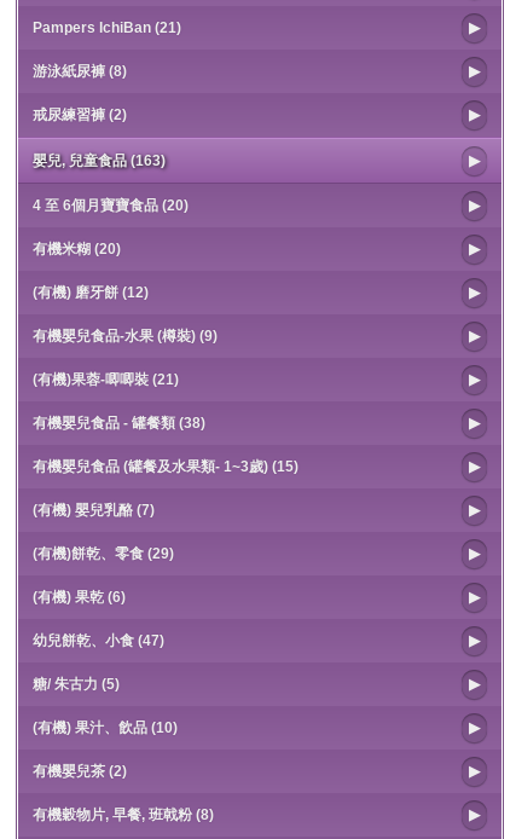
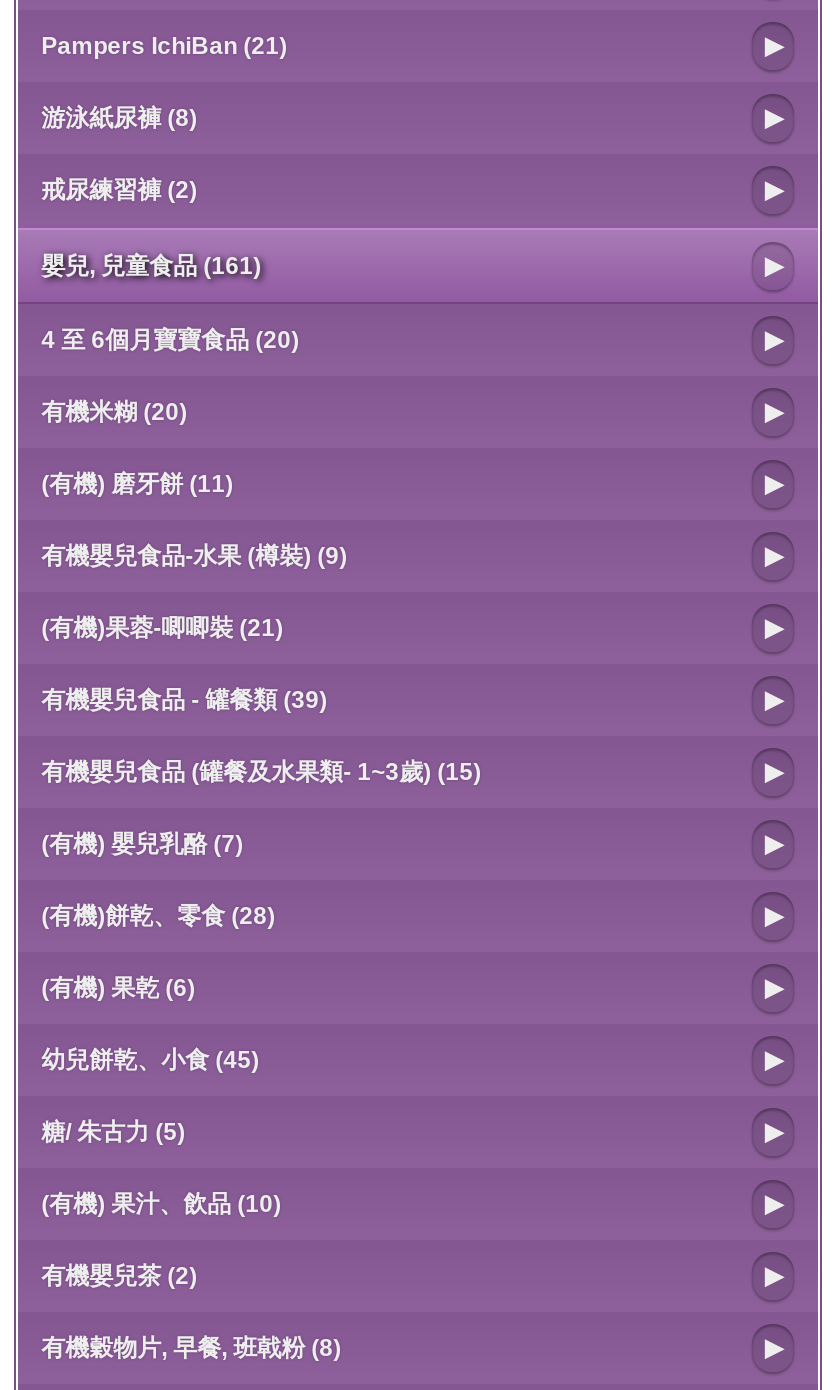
- 嬰兒, 兒童食品 (163)
+ 嬰兒, 兒童食品 (161)

- (有機) 磨牙餅 (12)
+ (有機) 磨牙餅 (11)

- 有機嬰兒食品 - 罐餐類 (38)
+ 有機嬰兒食品 - 罐餐類 (39)

- (有機)餅乾、零食 (29)
+ (有機)餅乾、零食 (28)

- 幼兒餅乾、小食 (47)
+ 幼兒餅乾、小食 (45)
